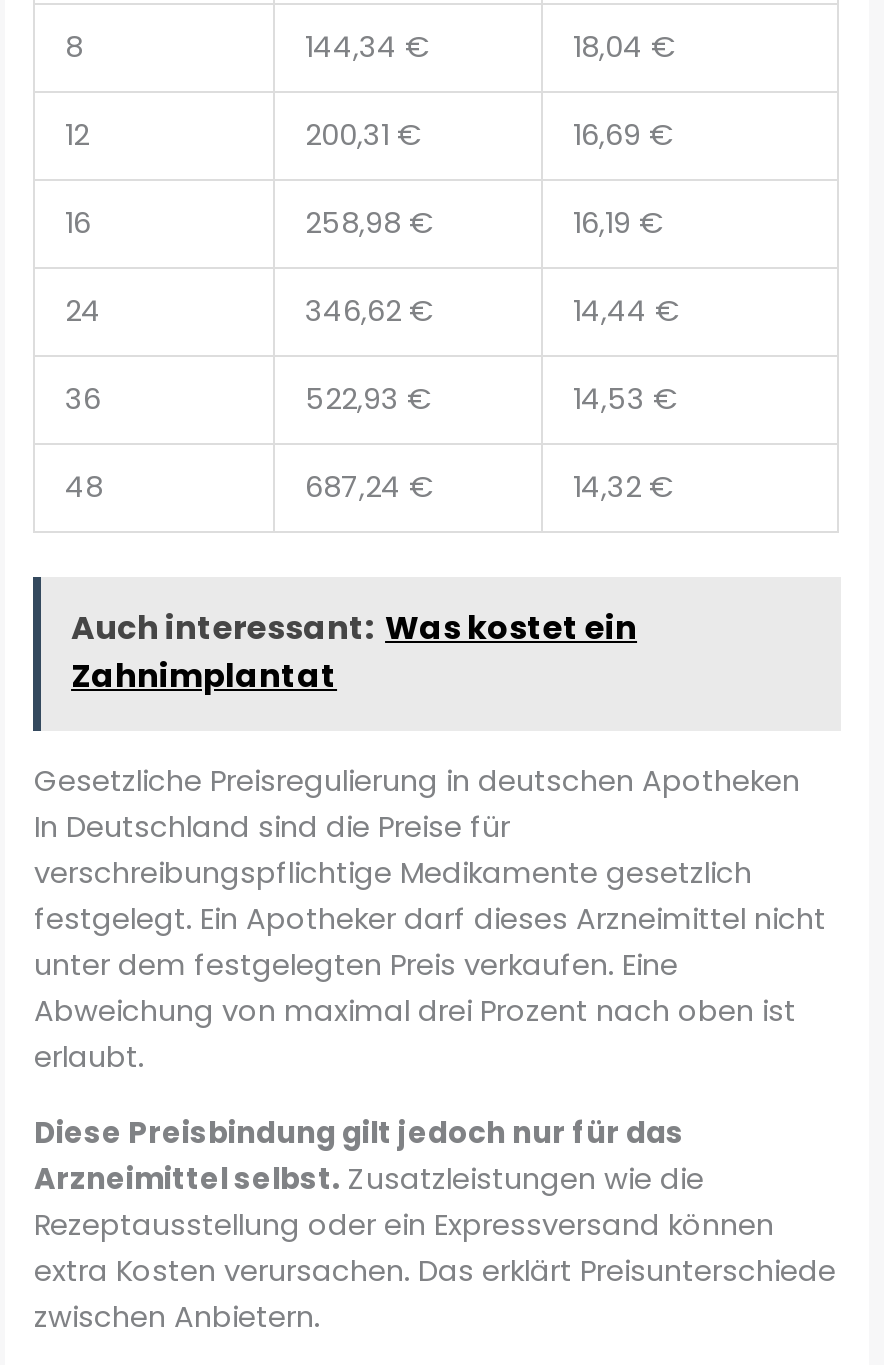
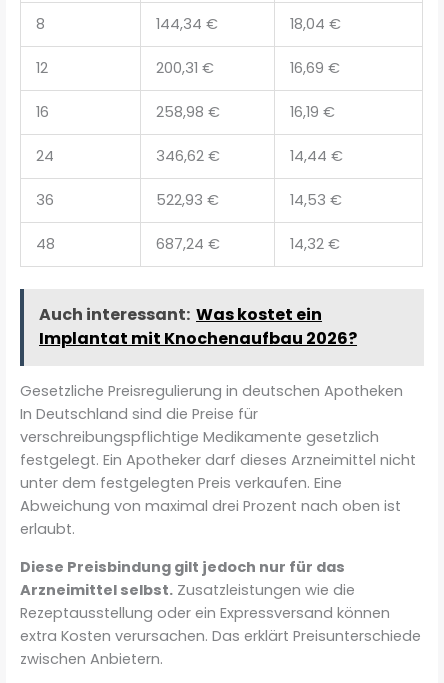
- Zahnimplantat
+ Implantat mit Knochenaufbau 2026?
